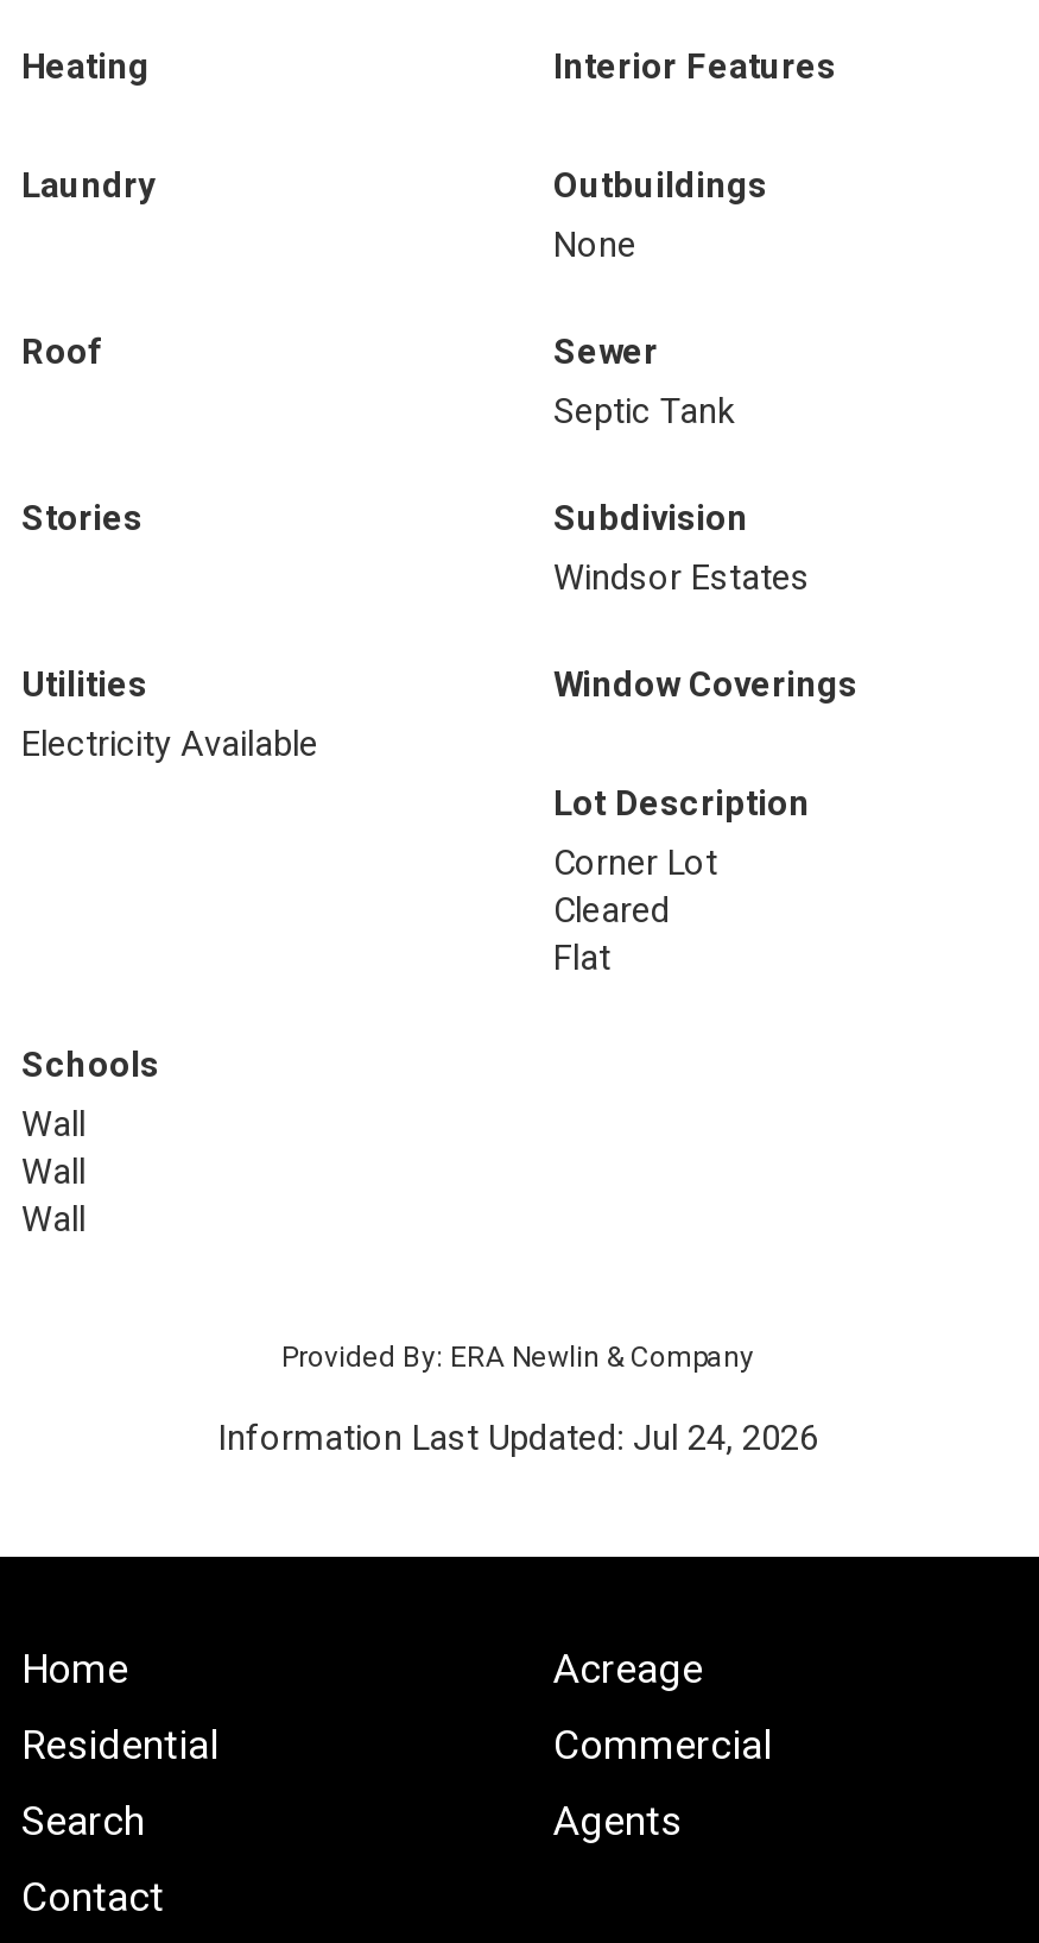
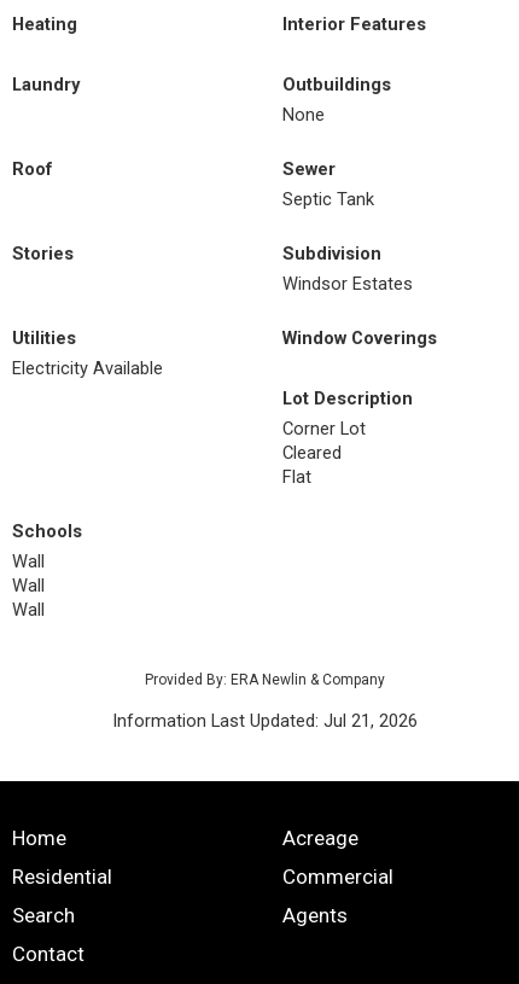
- Information Last Updated: Jul 24, 2026
+ Information Last Updated: Jul 21, 2026
